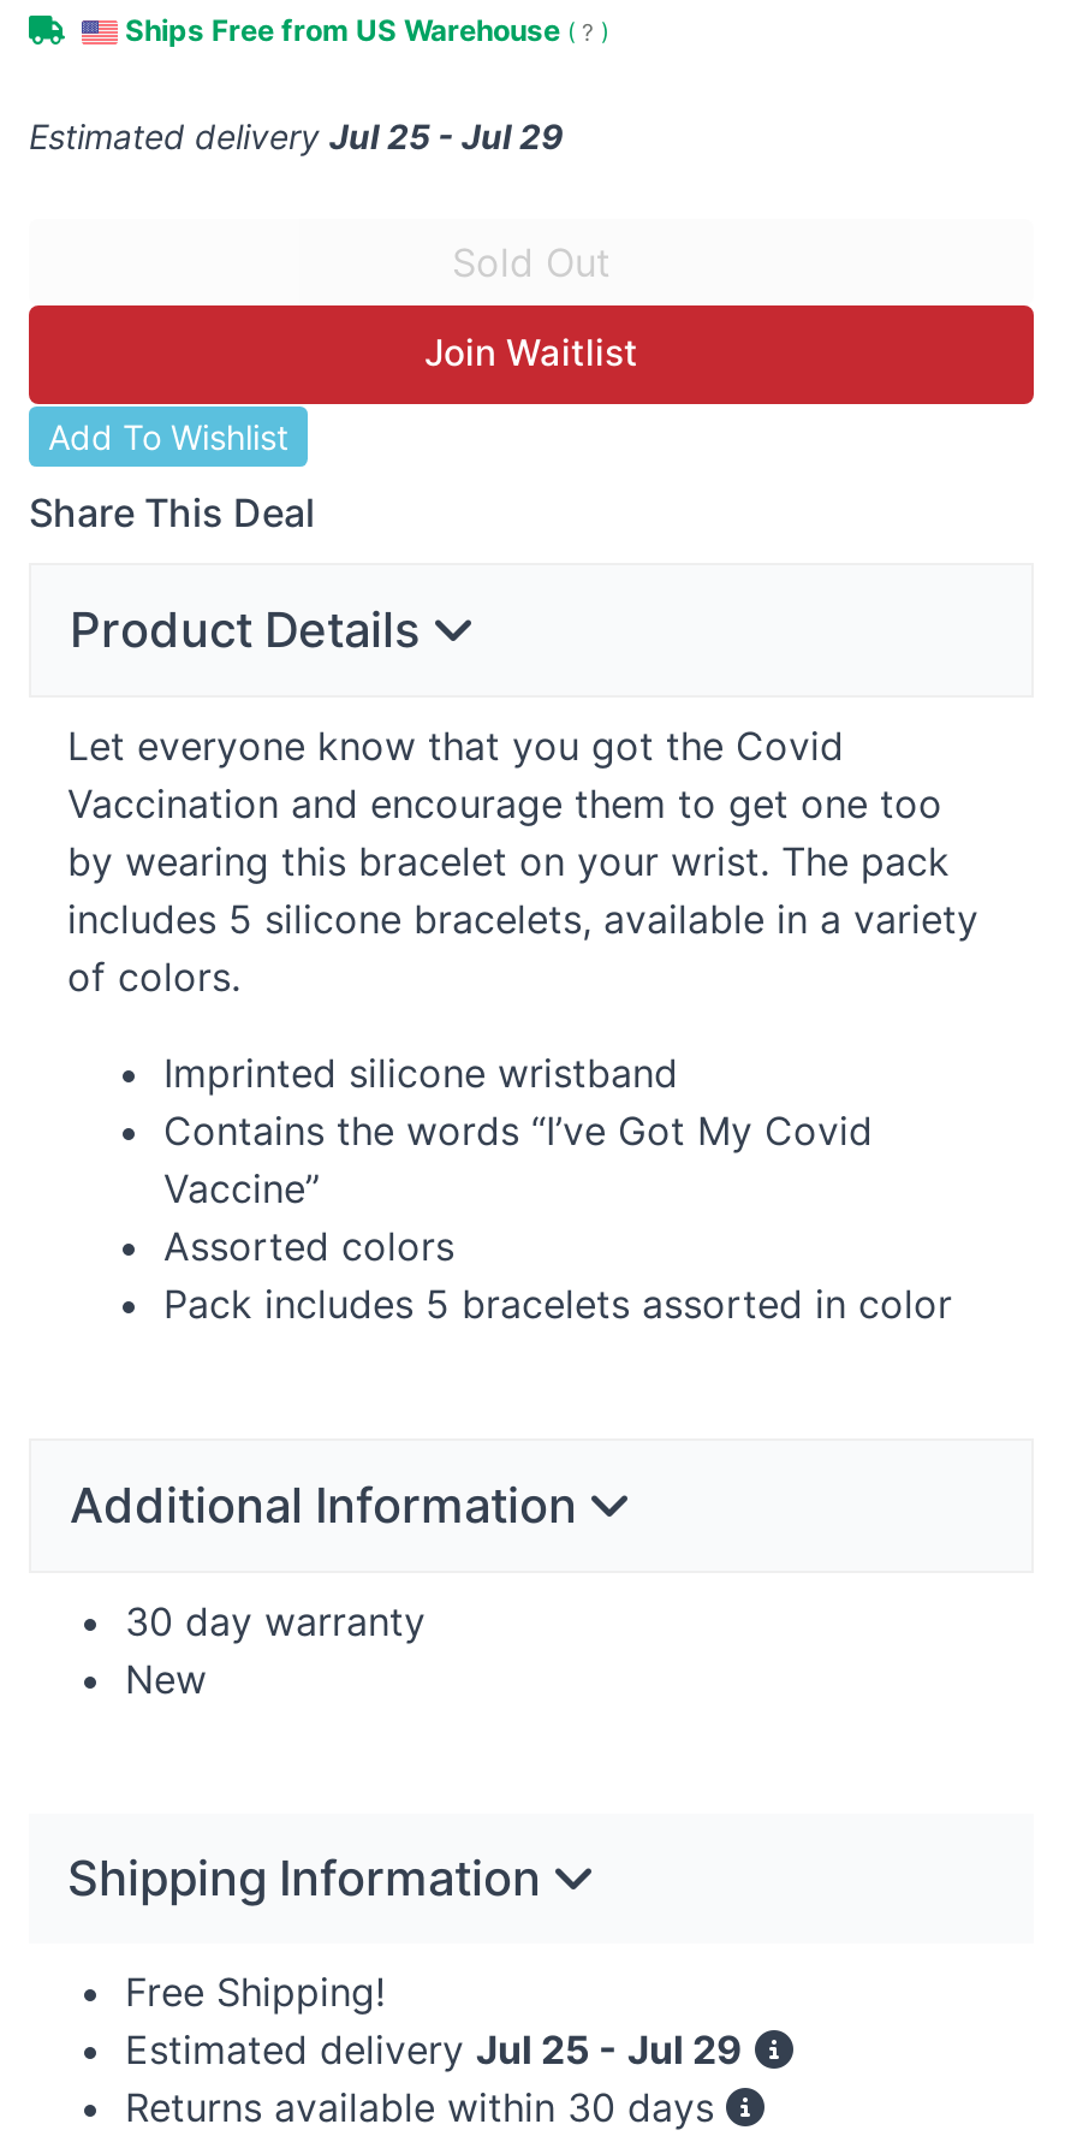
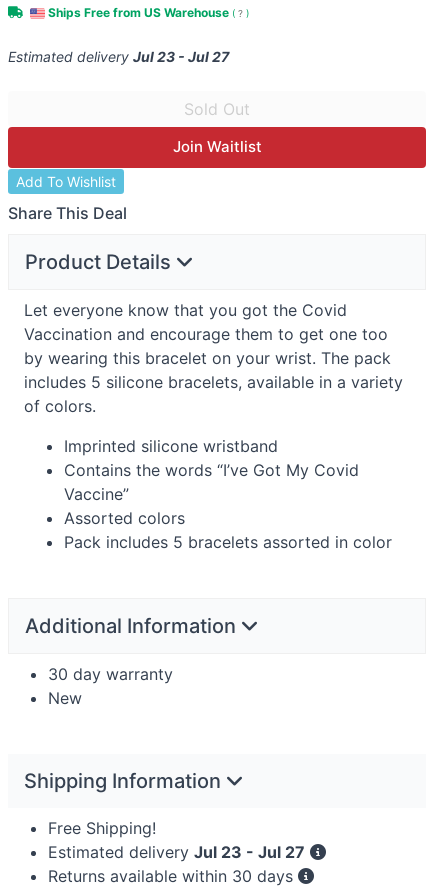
- Estimated delivery Jul 25 - Jul 29
+ Estimated delivery Jul 23 - Jul 27

- Estimated delivery Jul 25 - Jul 29
+ Estimated delivery Jul 23 - Jul 27
